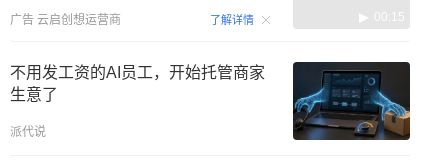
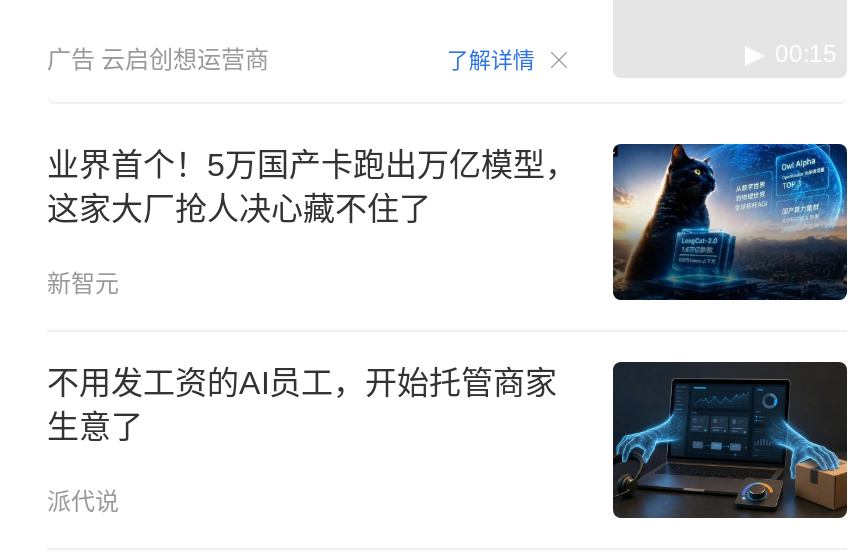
+ [image]
+ 业界首个！5万国产卡跑出万亿模型，
+ 这家大厂抢人决心藏不住了
+ 新智元
